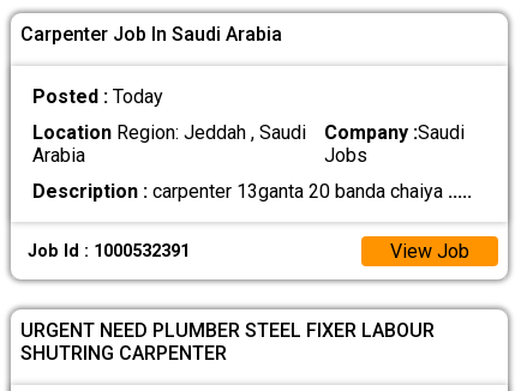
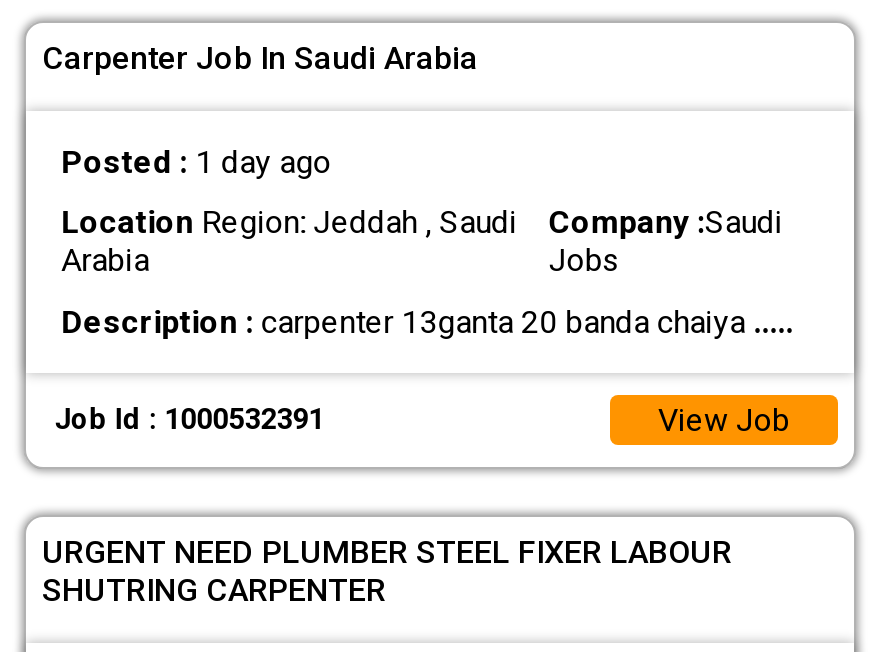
- Posted : Today
+ Posted : 1 day ago
